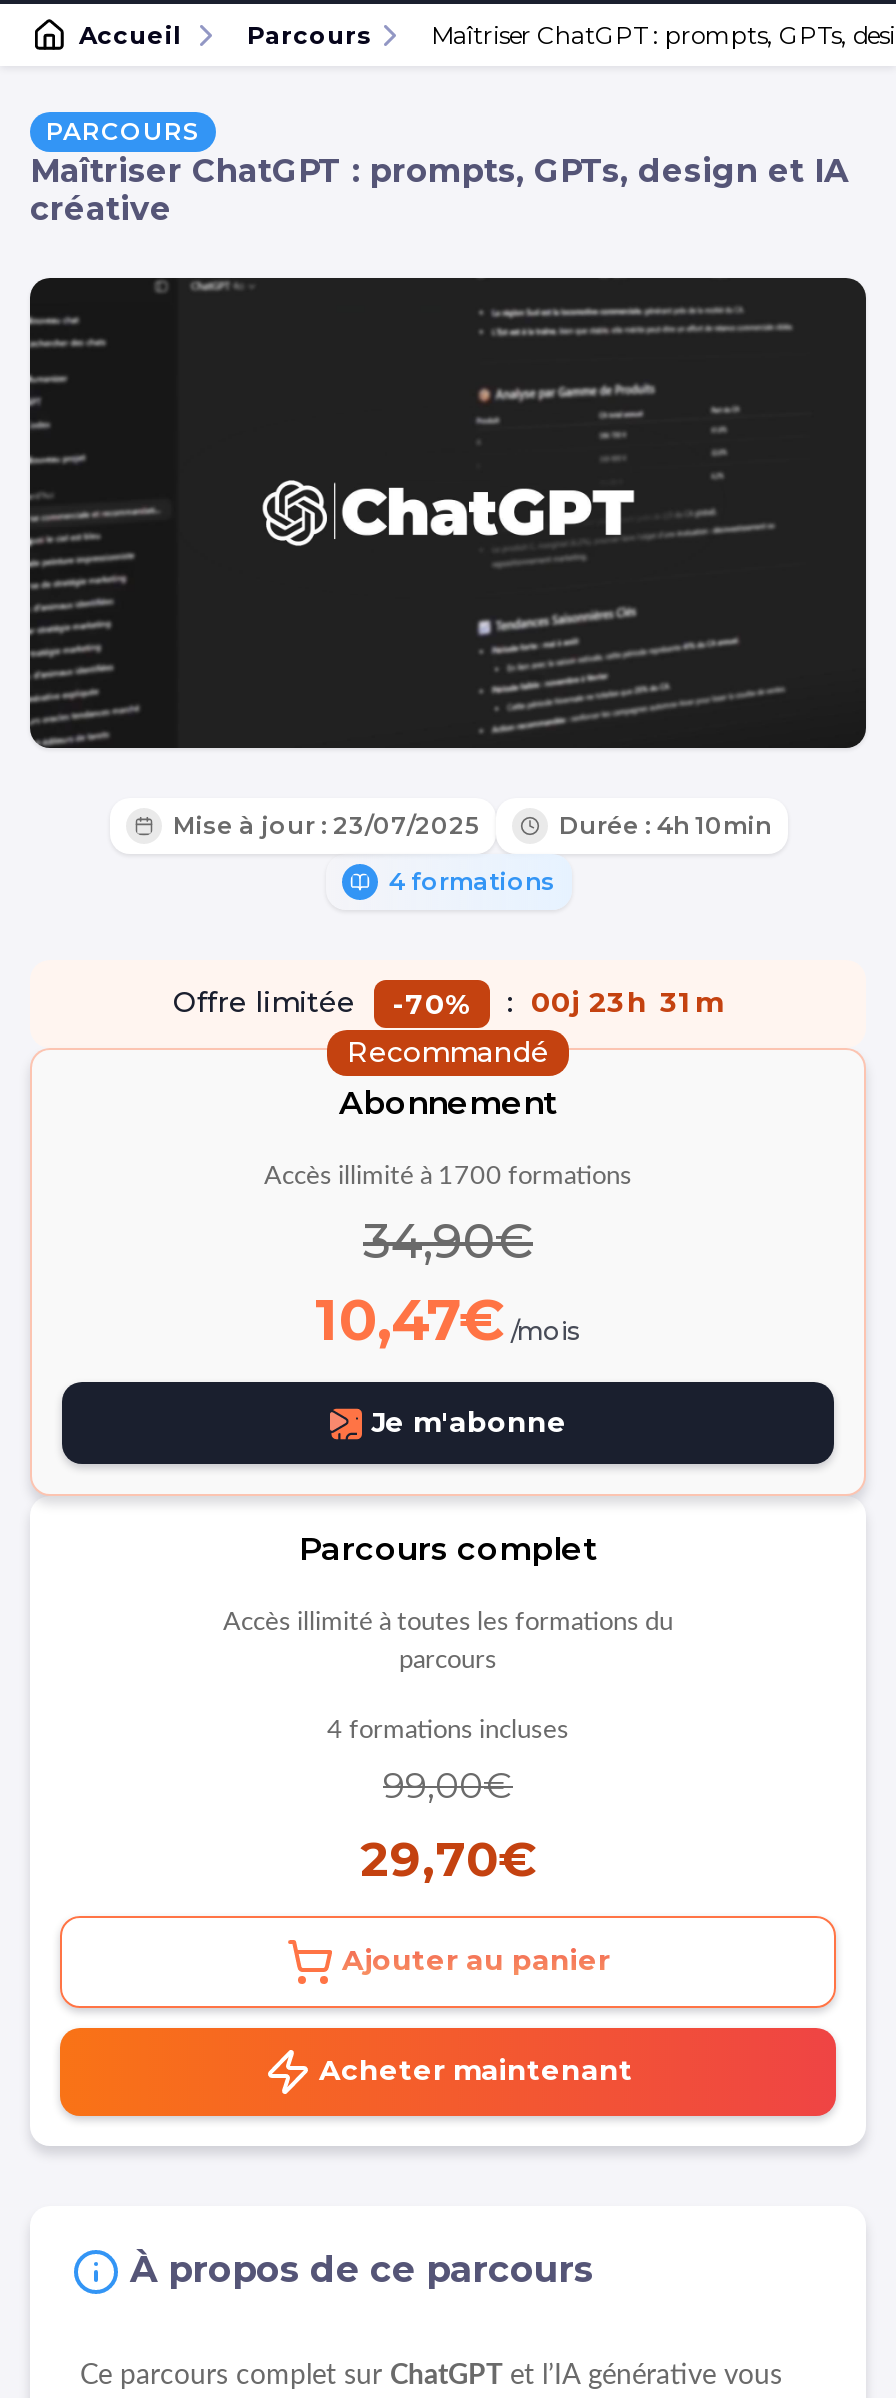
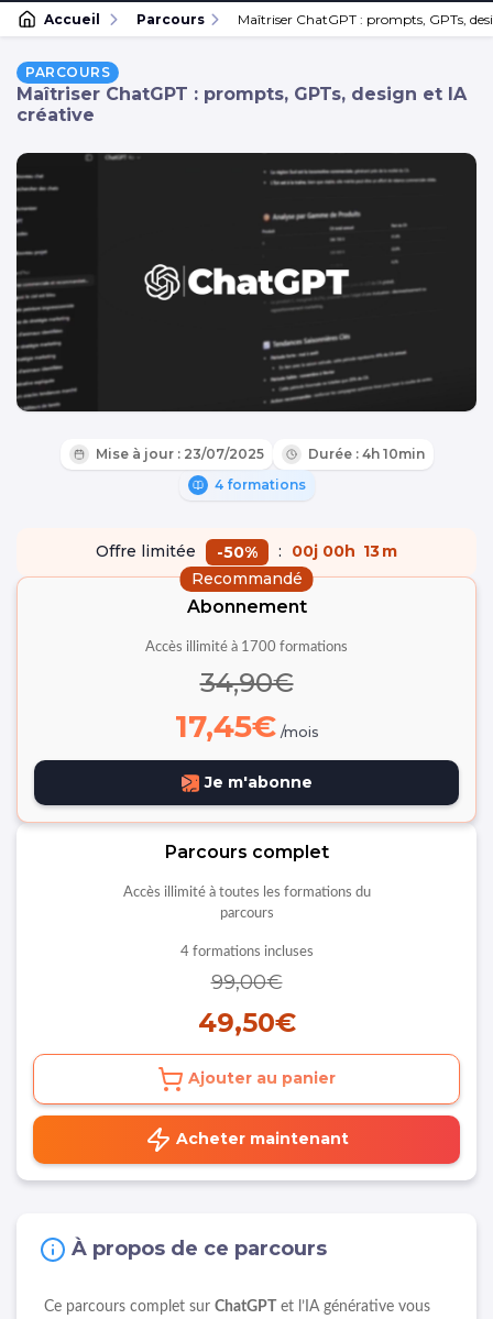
- -70%
+ -50%

- : 00 j 23 h 31 m
+ : 00 j 00 h 13 m

- 10,47€ /mois
+ 17,45€ /mois

- 29,70€
+ 49,50€
